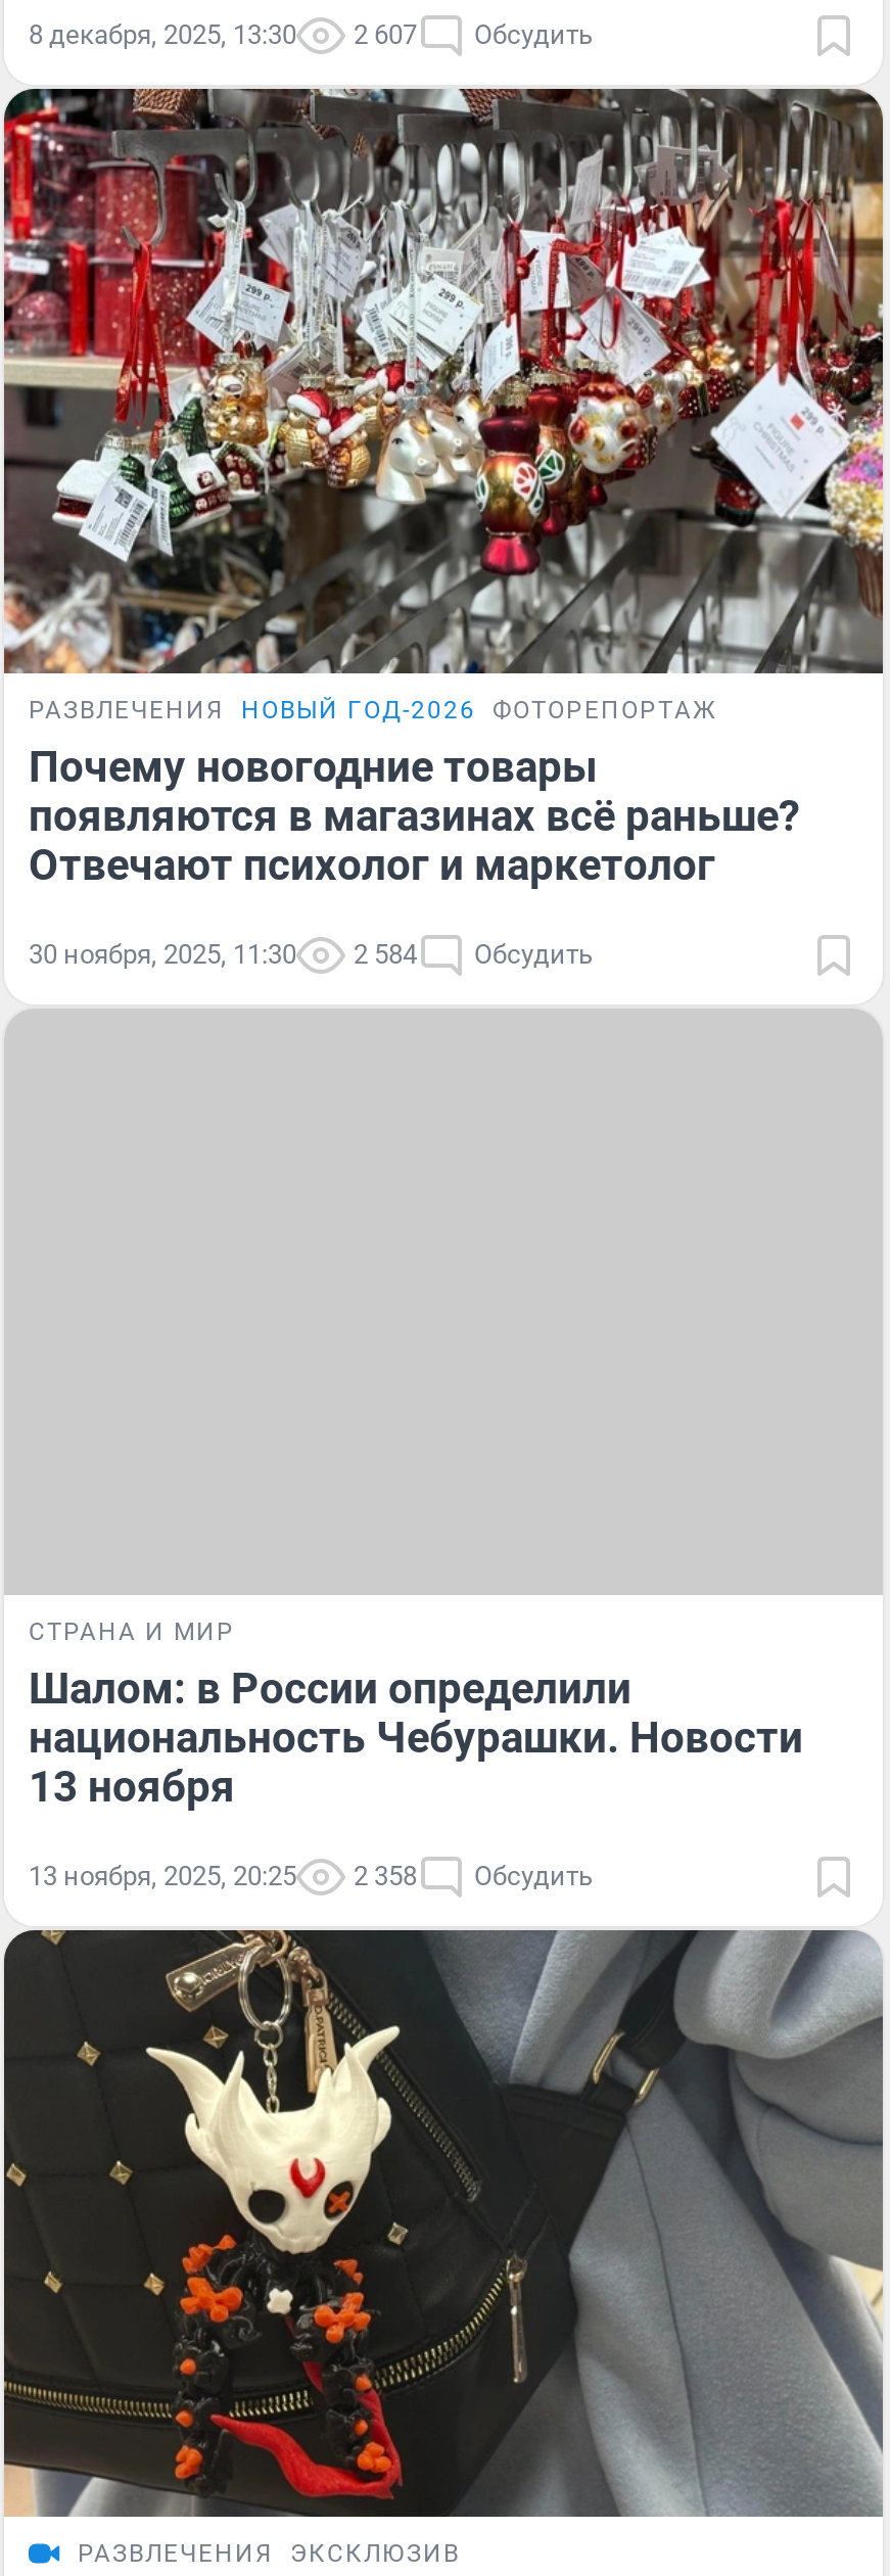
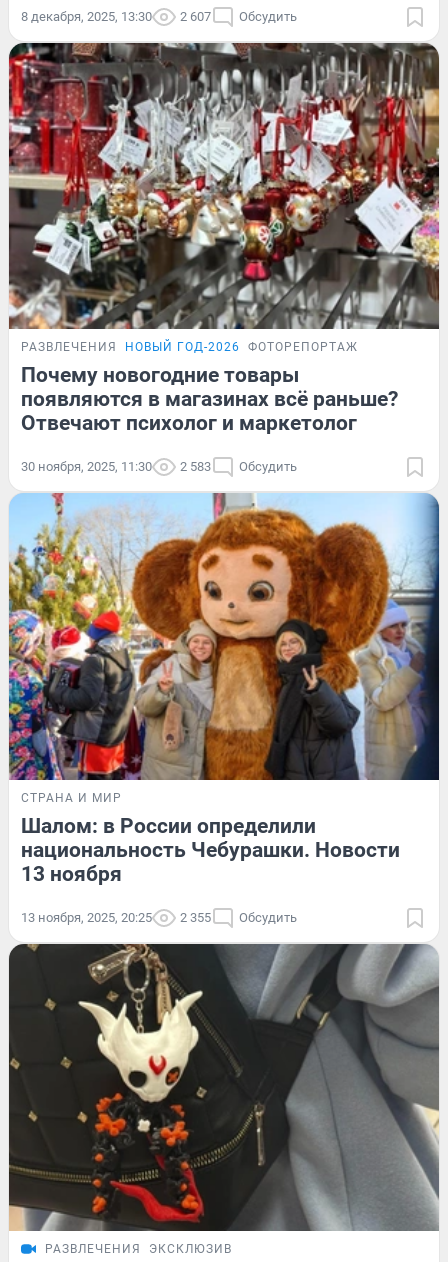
- 30 ноября, 2025, 11:30 2 584 Обсудить
+ 30 ноября, 2025, 11:30 2 583 Обсудить

+ [image]

- 13 ноября, 2025, 20:25 2 358 Обсудить
+ 13 ноября, 2025, 20:25 2 355 Обсудить
